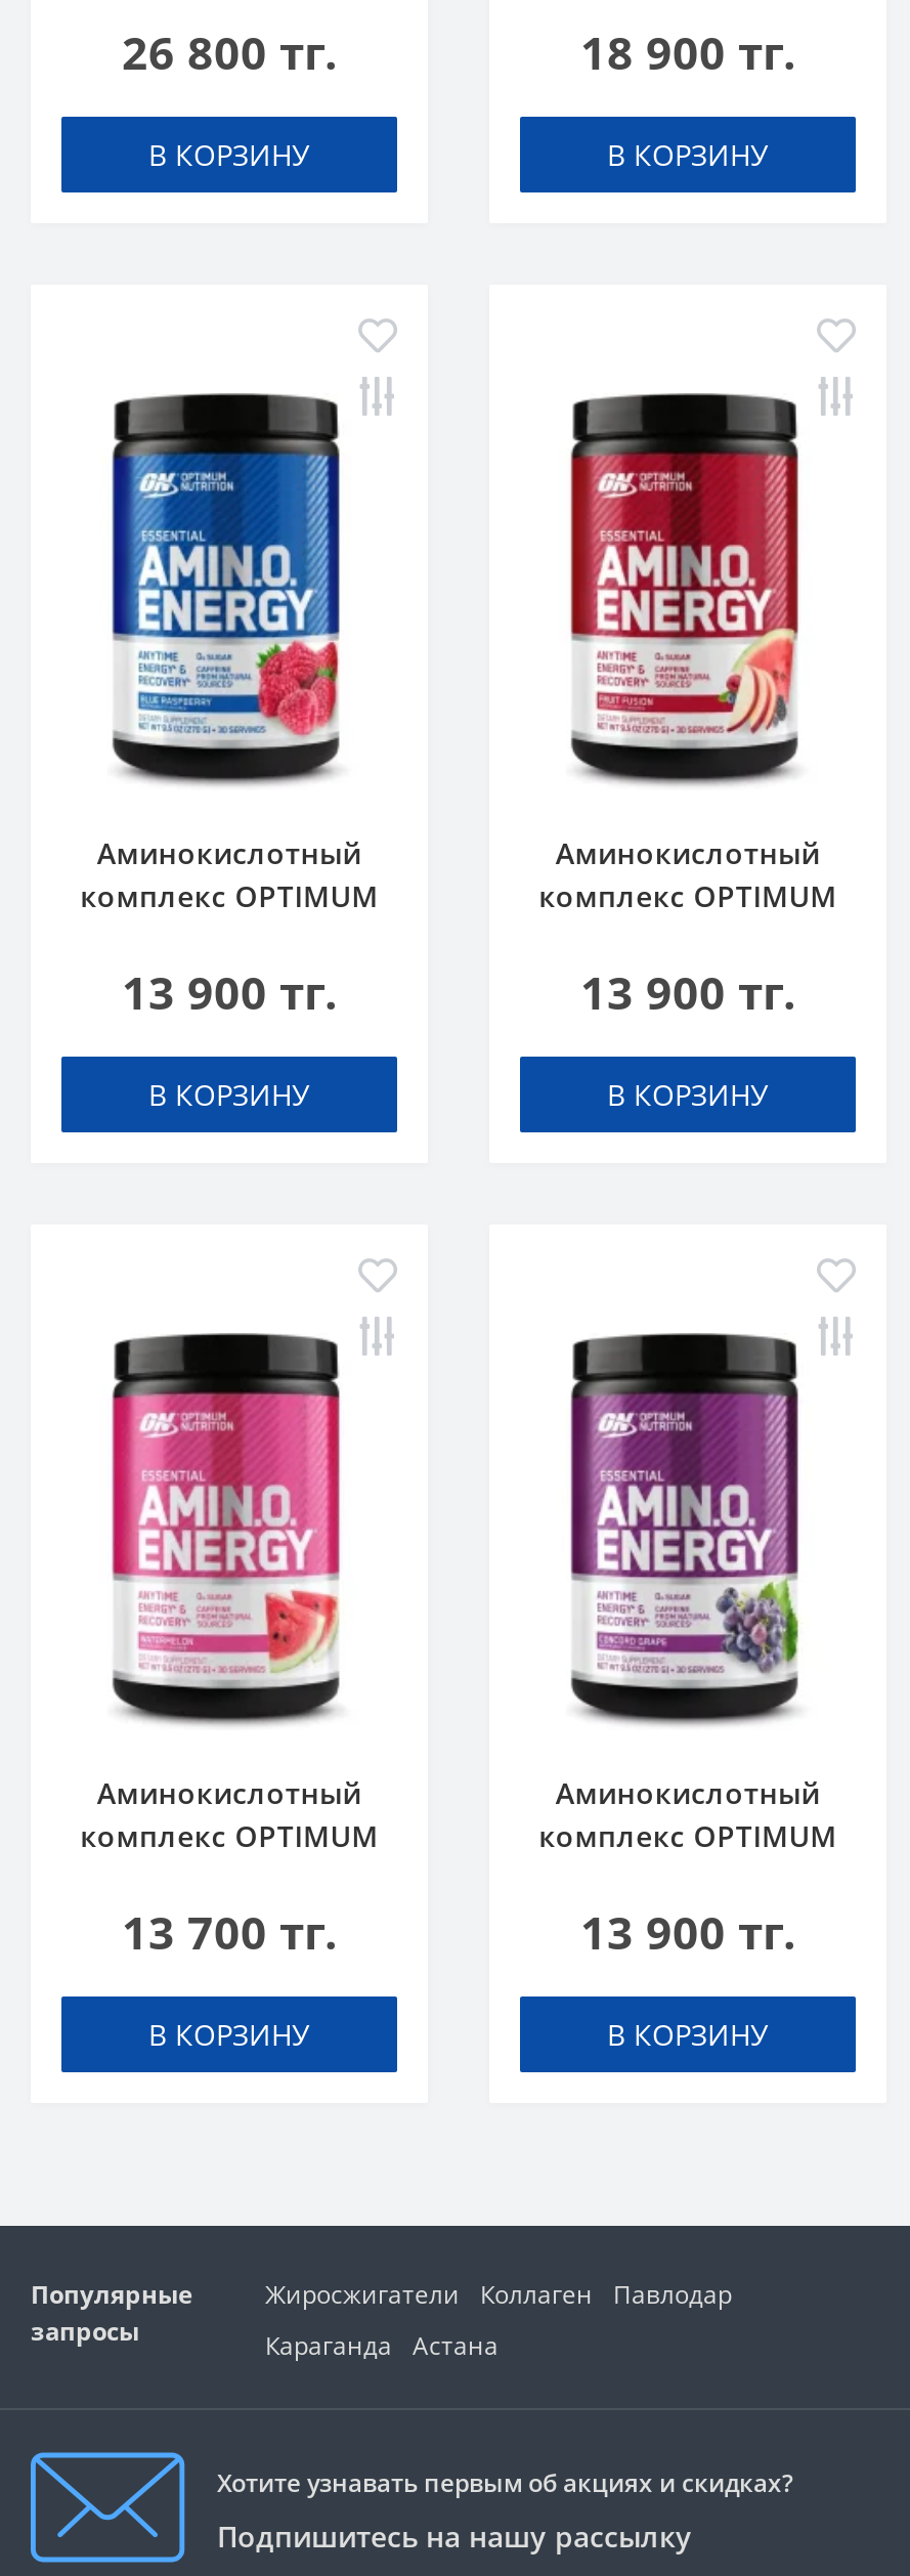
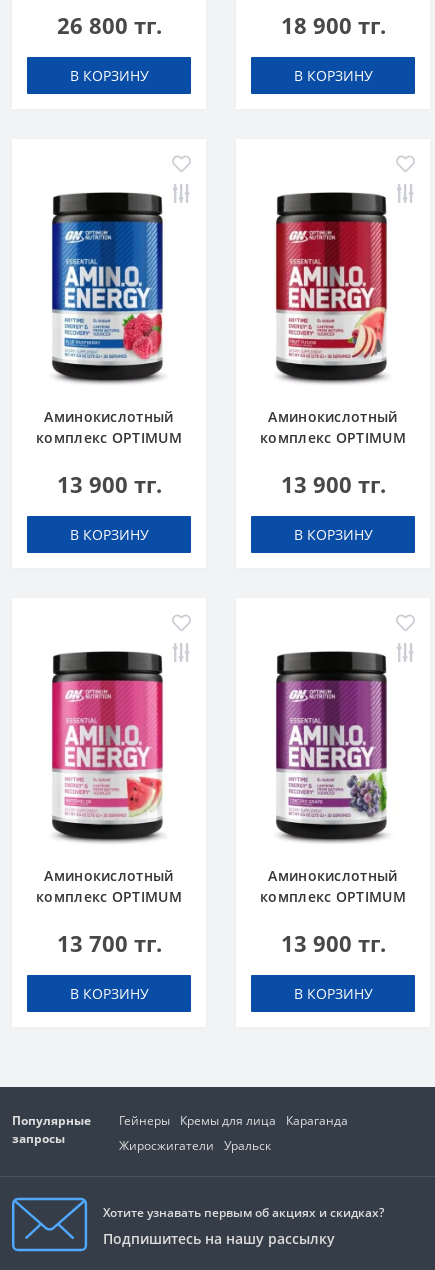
- Жиросжигатели Коллаген Павлодар
+ Гейнеры Кремы для лица Караганда

- Караганда Астана
+ Жиросжигатели Уральск
